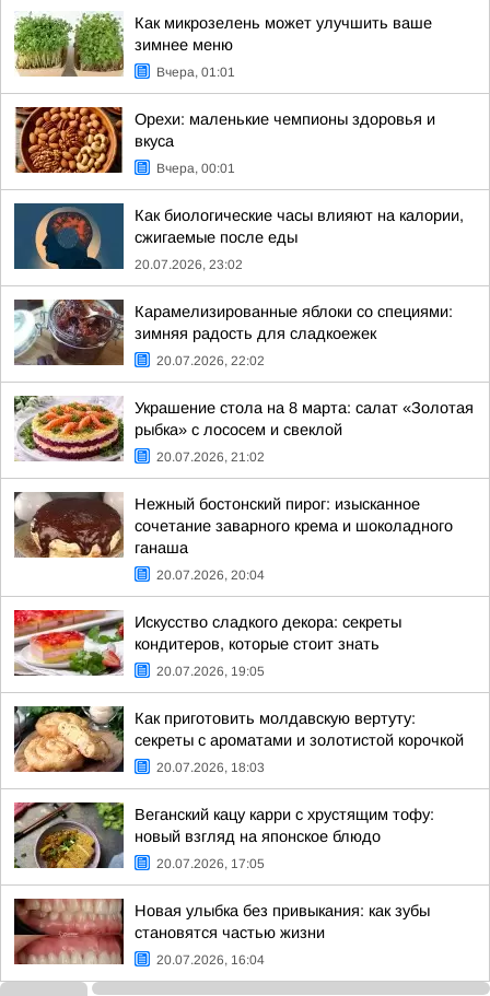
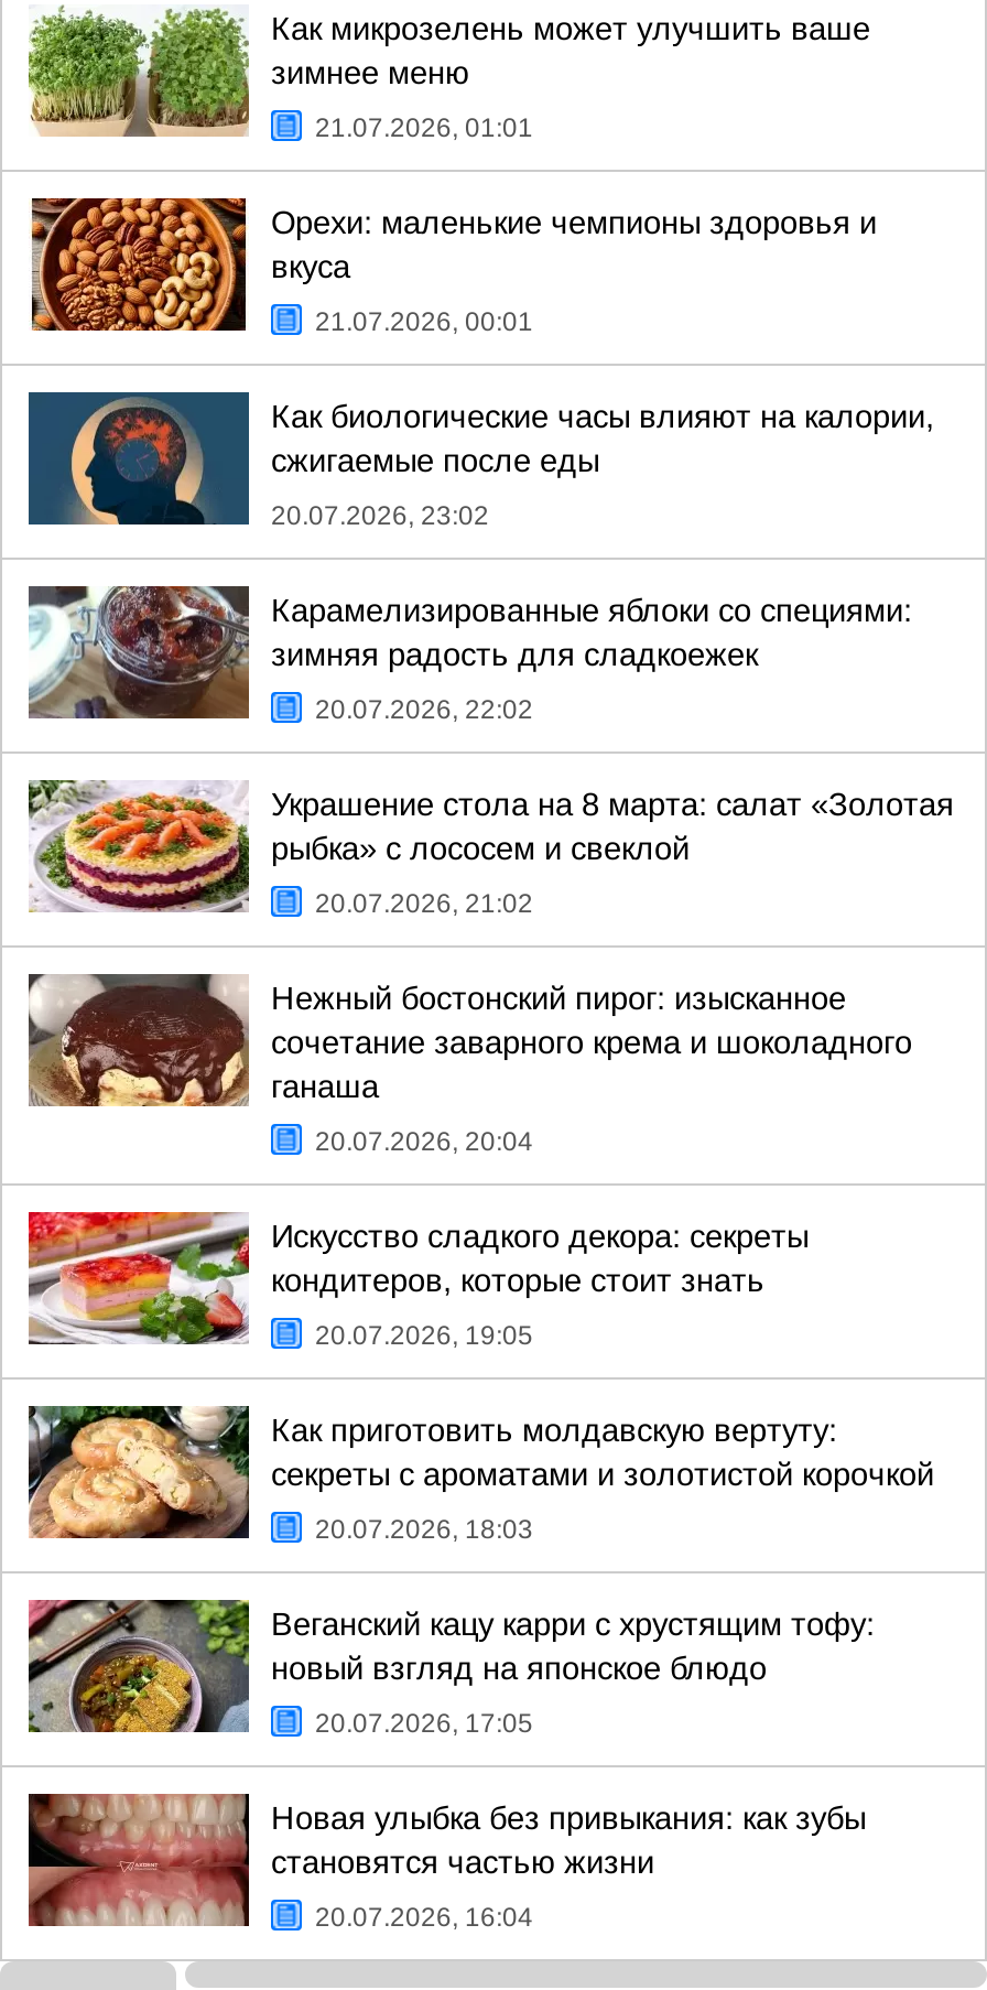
- Вчера, 01:01
+ 21.07.2026, 01:01

- Вчера, 00:01
+ 21.07.2026, 00:01
